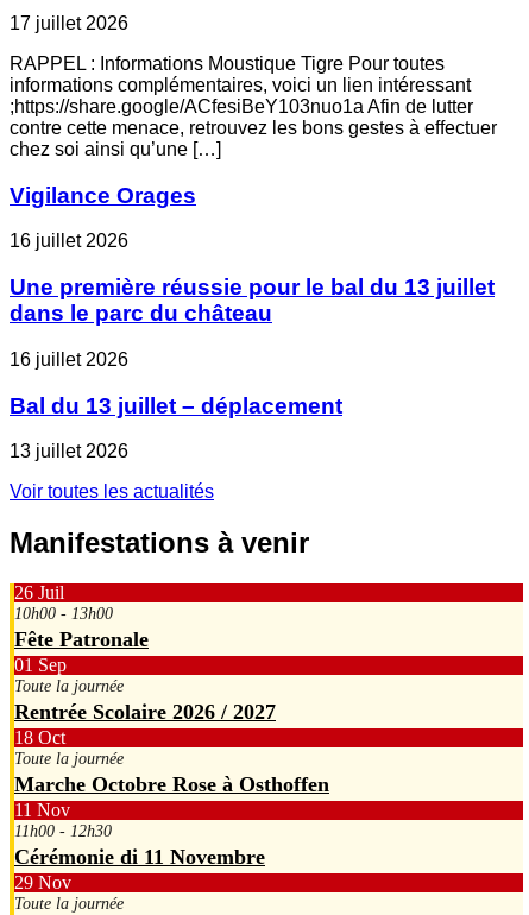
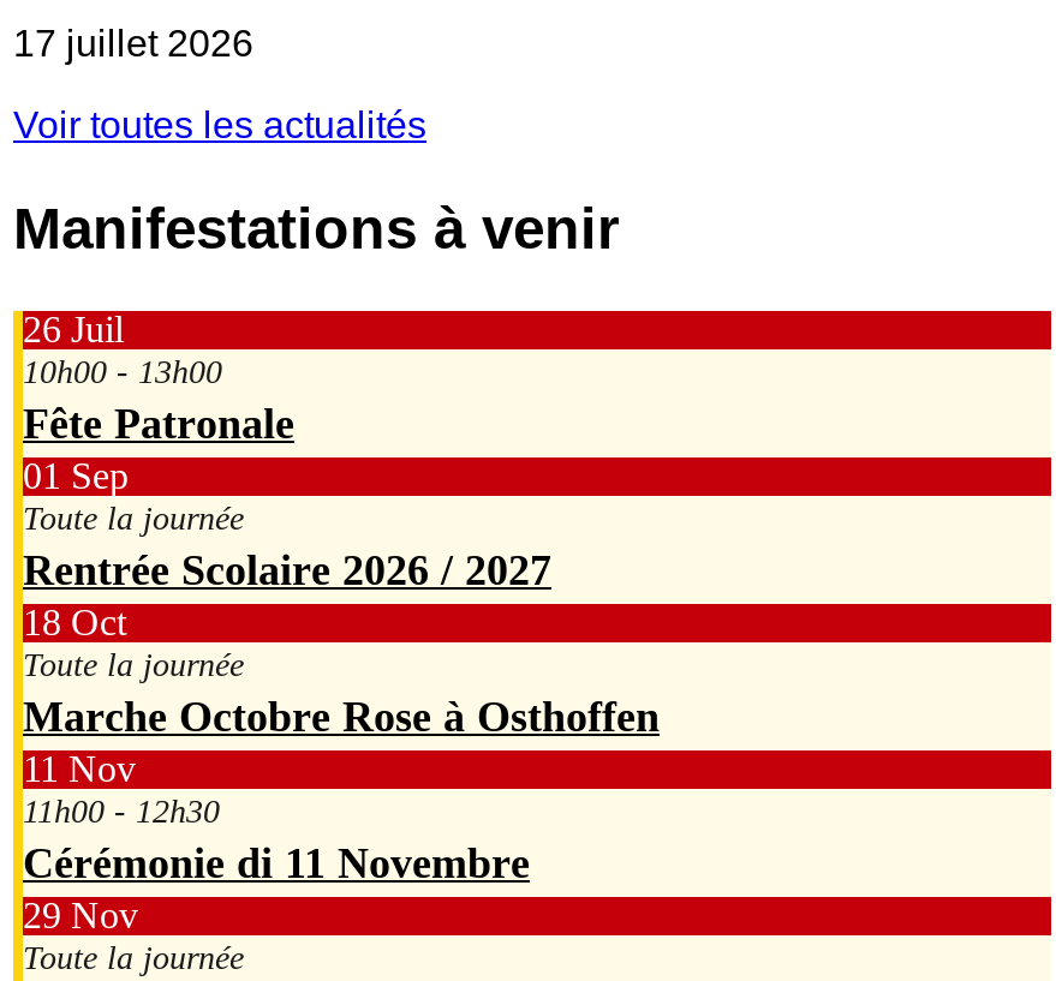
- RAPPEL : Informations Moustique Tigre Pour toutes
- informations complémentaires, voici un lien intéressant
- ;https://share.google/ACfesiBeY103nuo1a Afin de lutter
- contre cette menace, retrouvez les bons gestes à effectuer
- chez soi ainsi qu’une […]
- Vigilance Orages
- 16 juillet 2026
- Une première réussie pour le bal du 13 juillet
- dans le parc du château
- 16 juillet 2026
- Bal du 13 juillet – déplacement
- 13 juillet 2026
